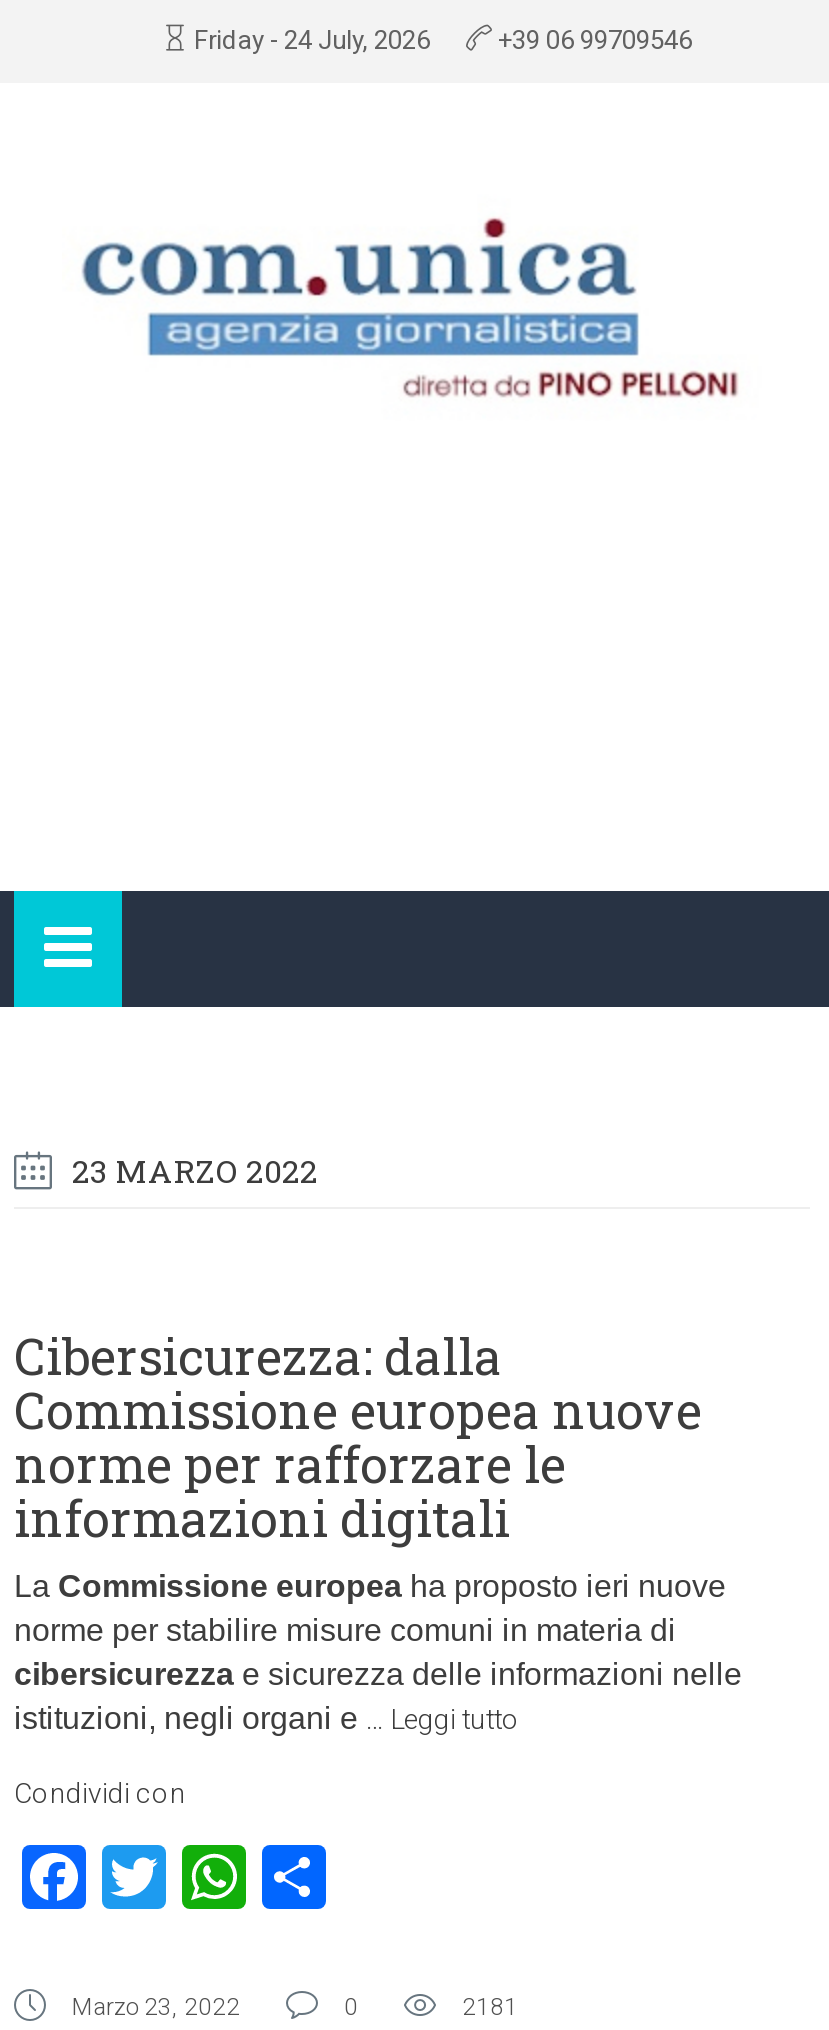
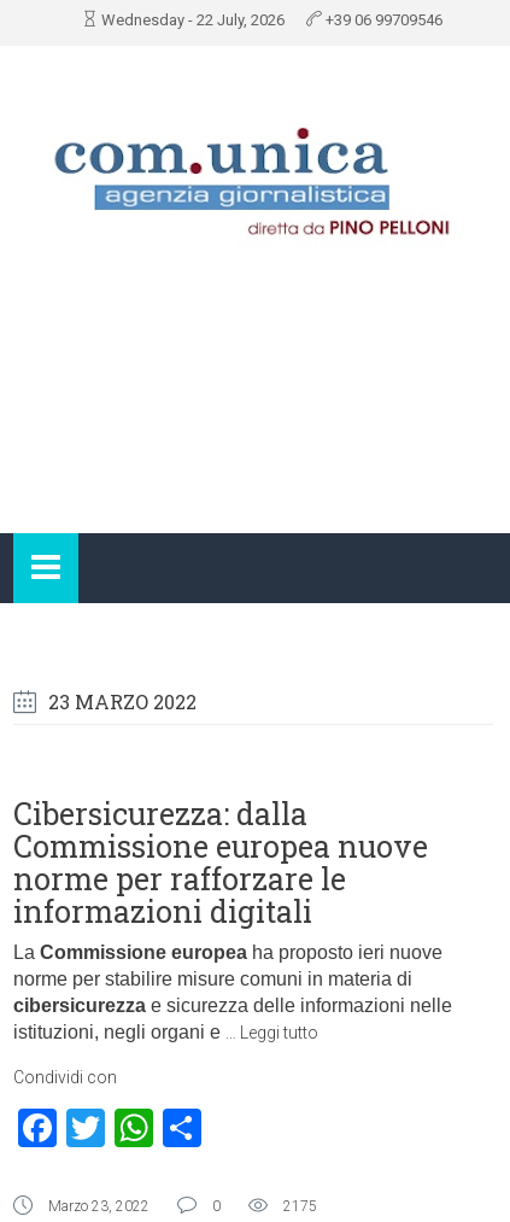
- Friday - 24 July, 2026
+ Wednesday - 22 July, 2026

- 2181
+ 2175
